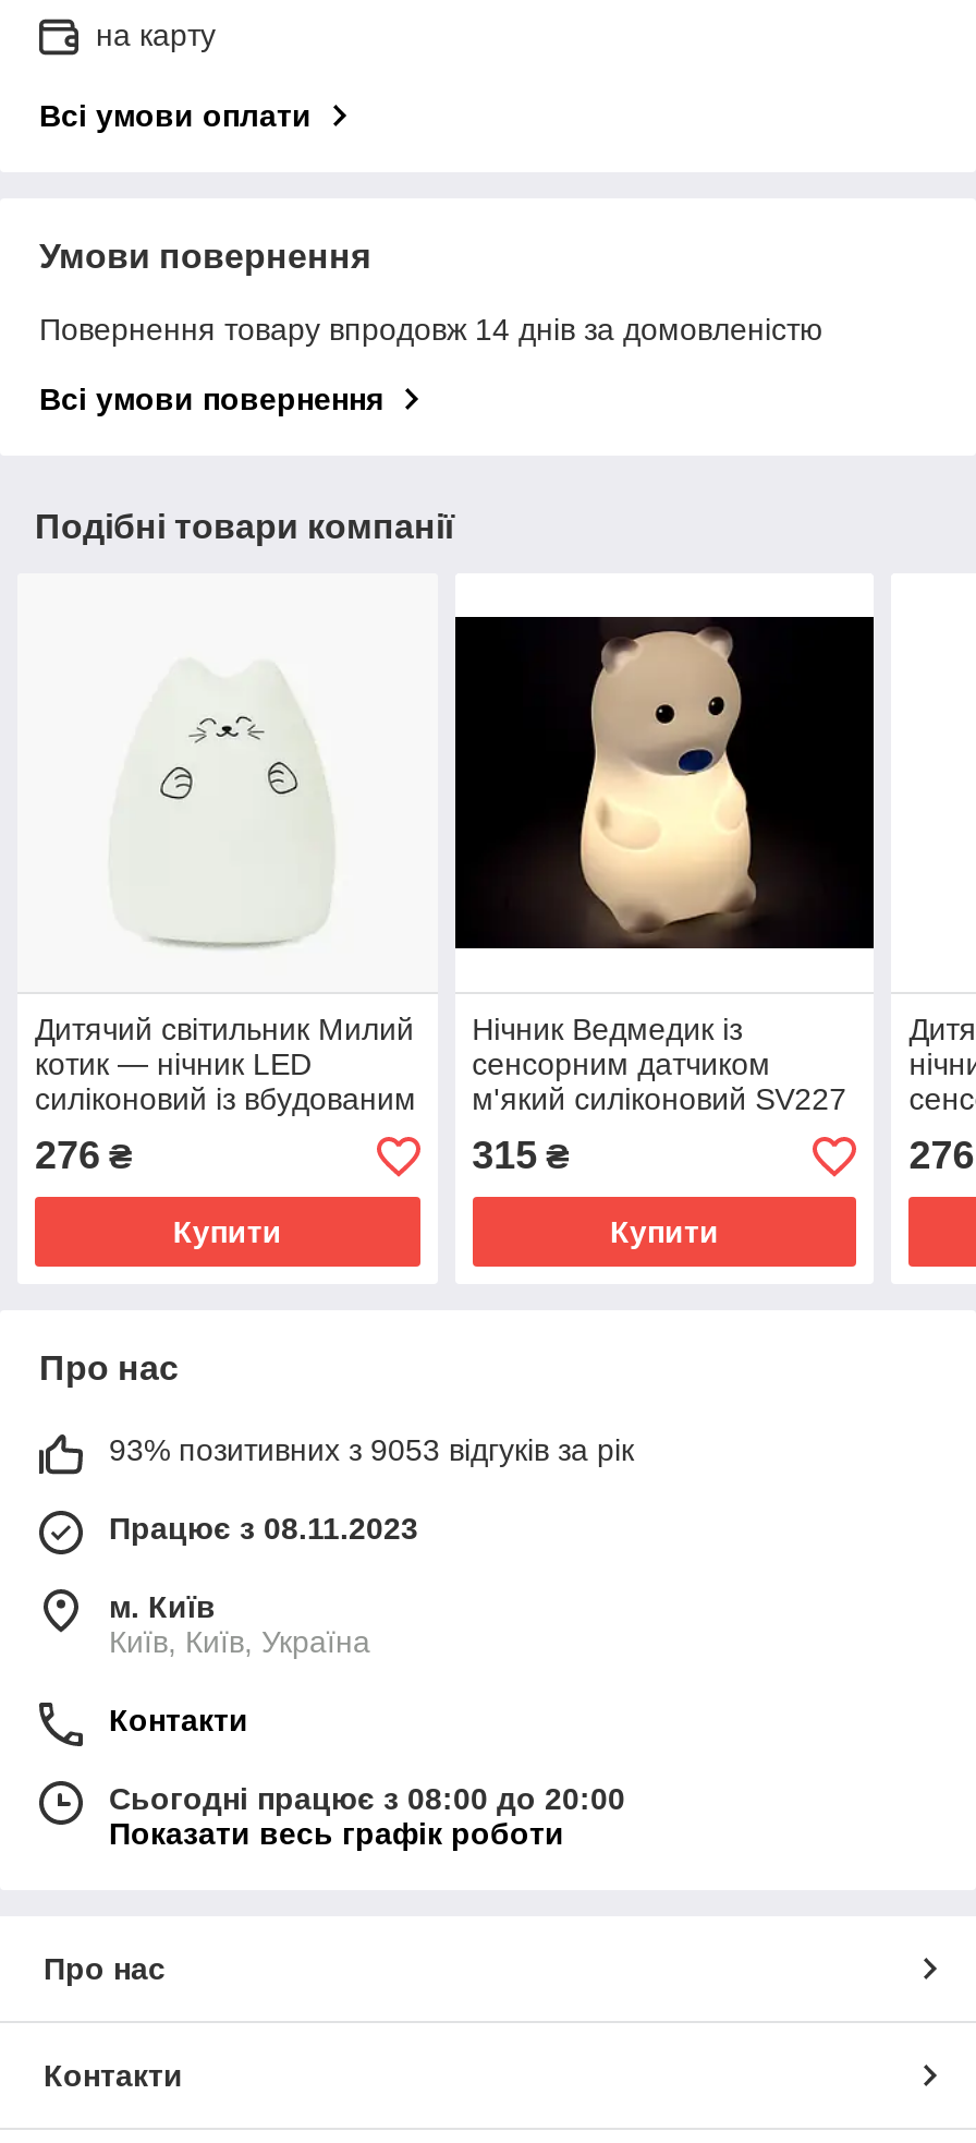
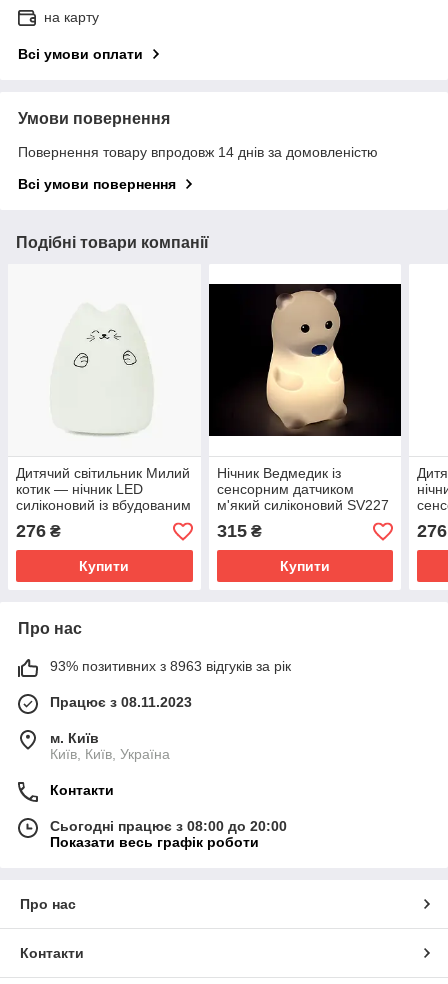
- 93% позитивних з 9053 відгуків за рік
+ 93% позитивних з 8963 відгуків за рік
